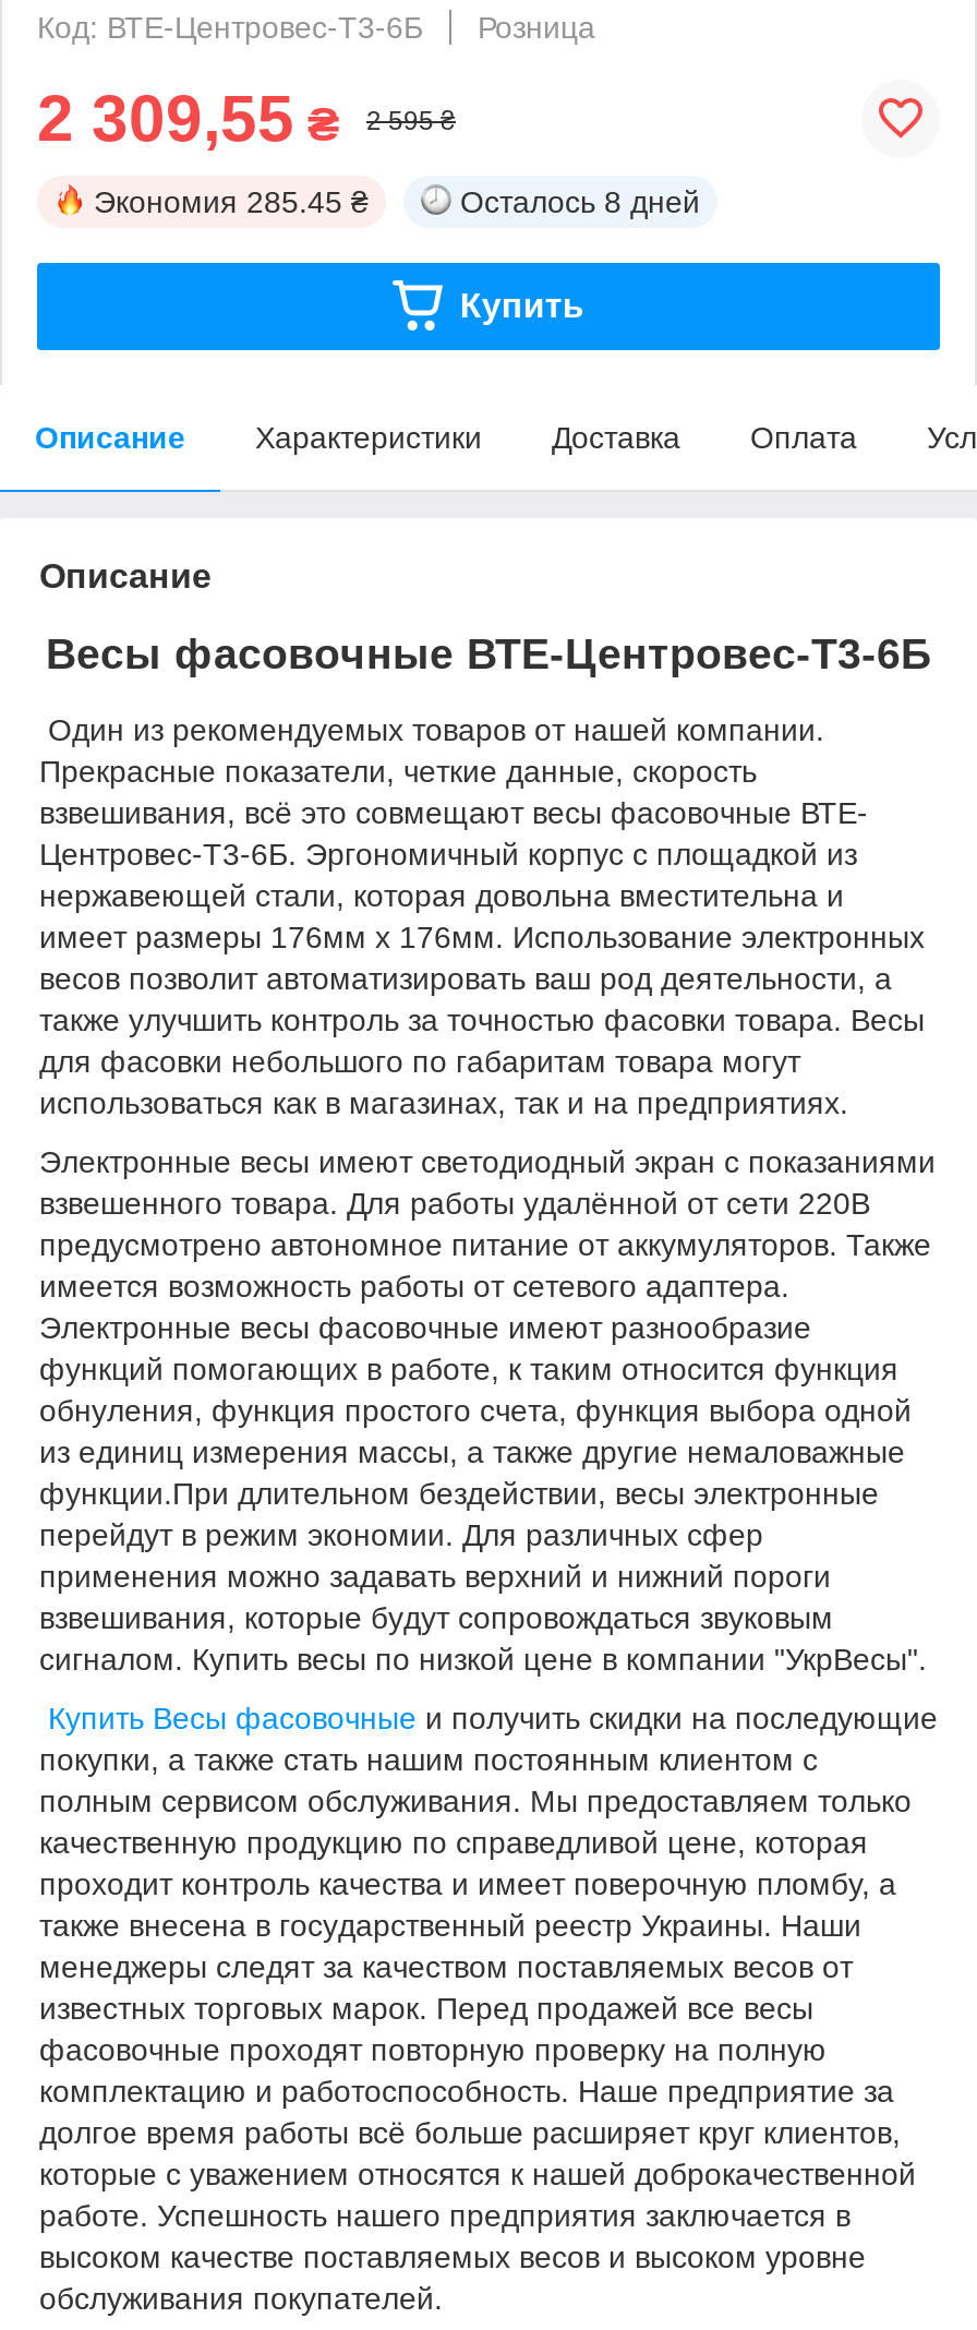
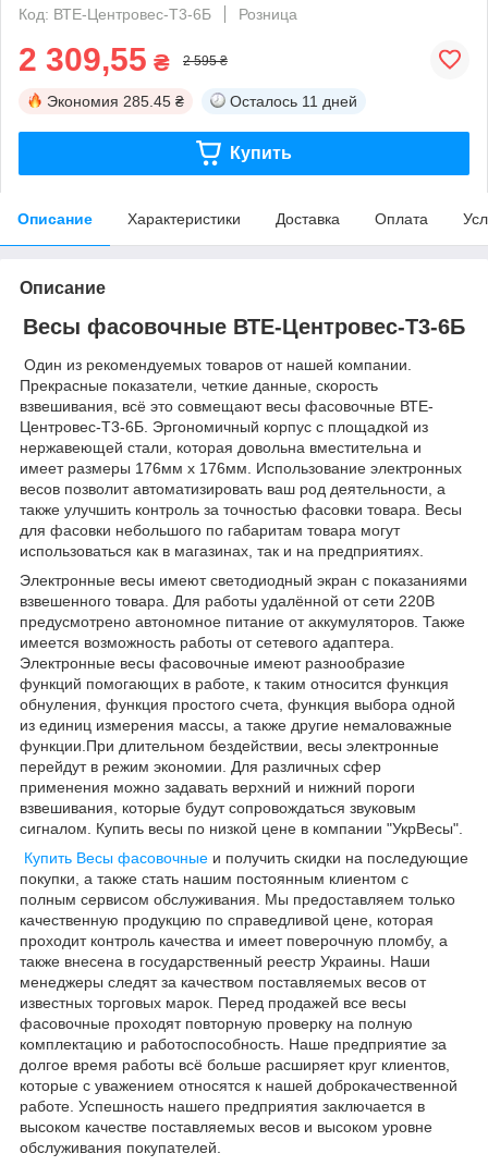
- Осталось 8 дней
+ Осталось 11 дней
